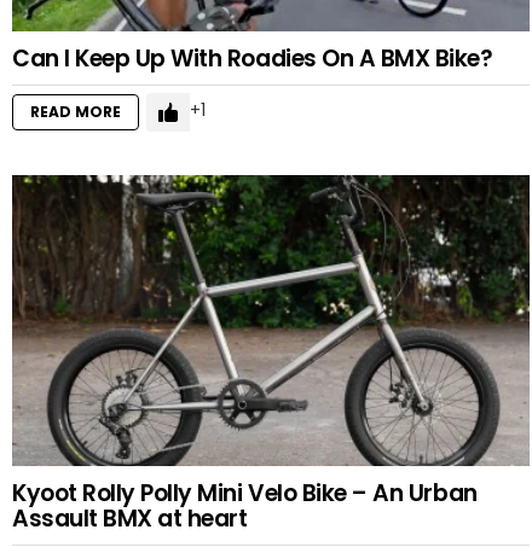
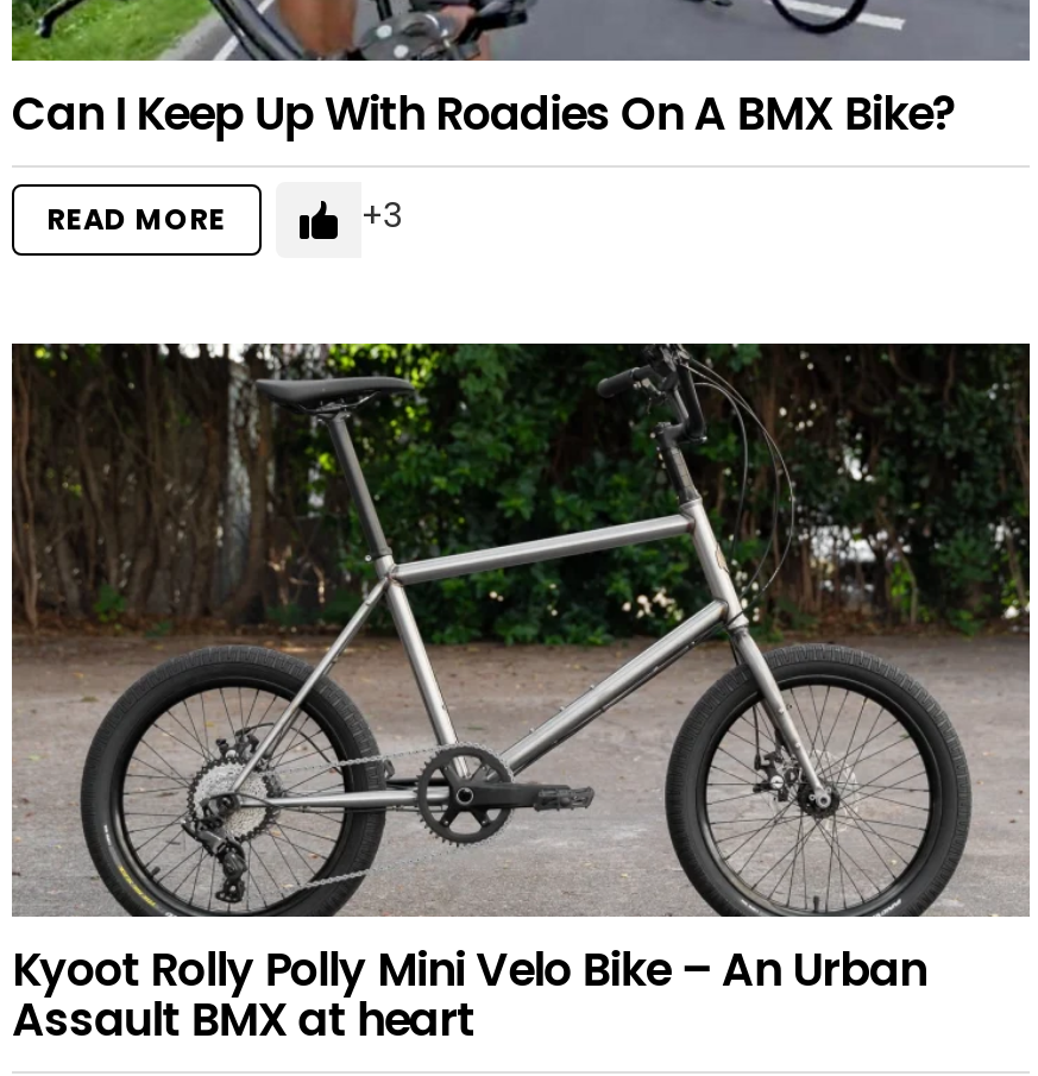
- 1
+ 3
